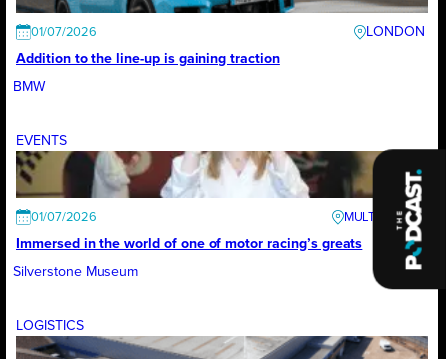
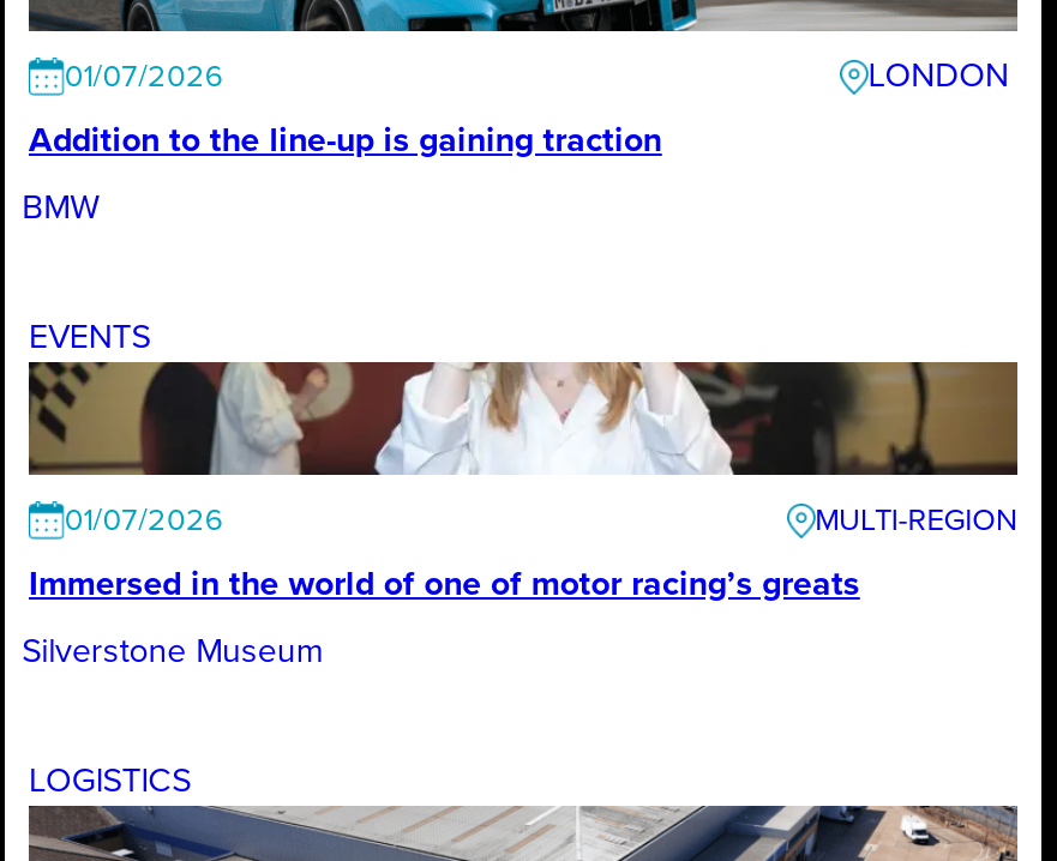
- [image]
+ [image]
